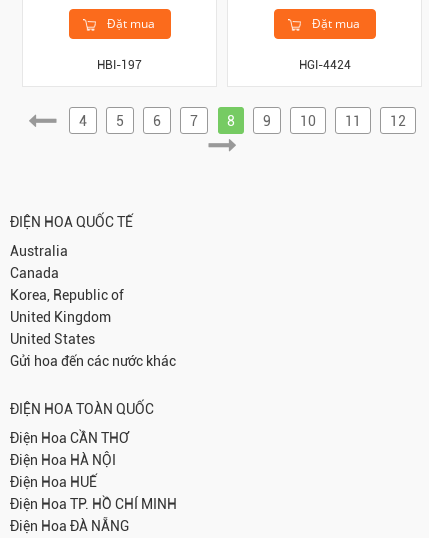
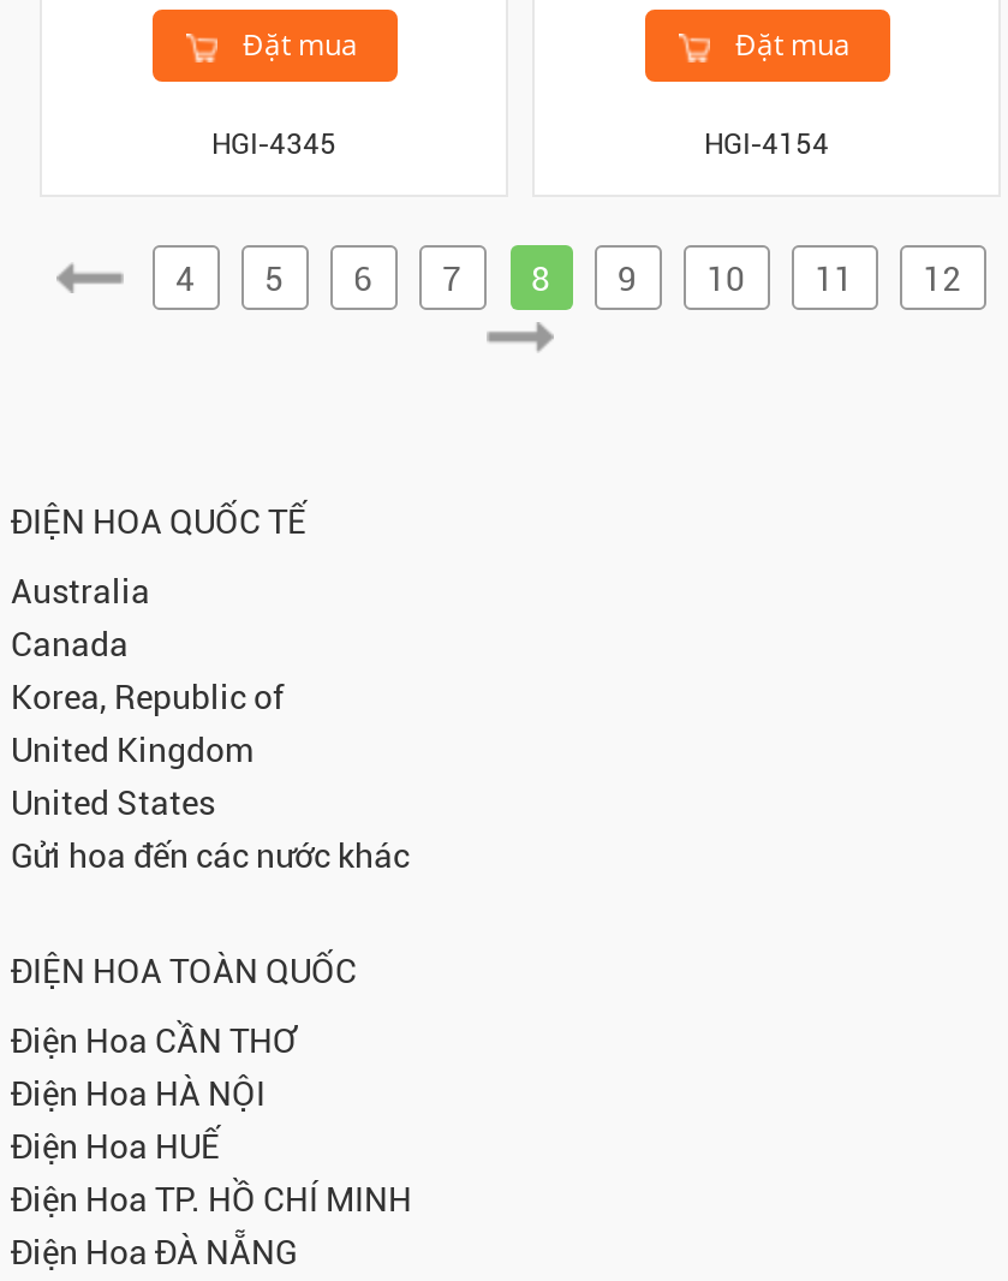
- HBI-197
+ HGI-4345

- HGI-4424
+ HGI-4154
